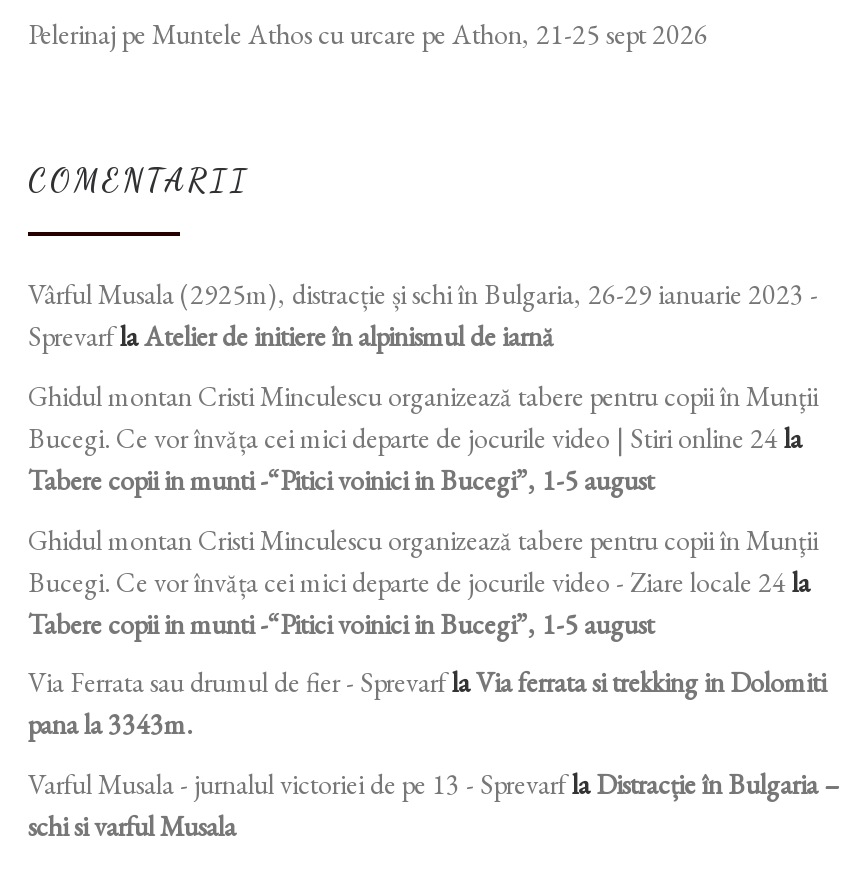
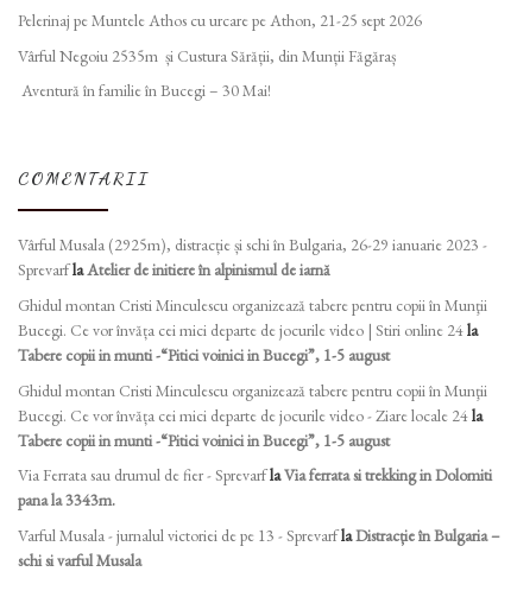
+ Vârful Negoiu 2535m și Custura Sărății, din Munții Făgăraș
+ Aventură în familie în Bucegi – 30 Mai!
